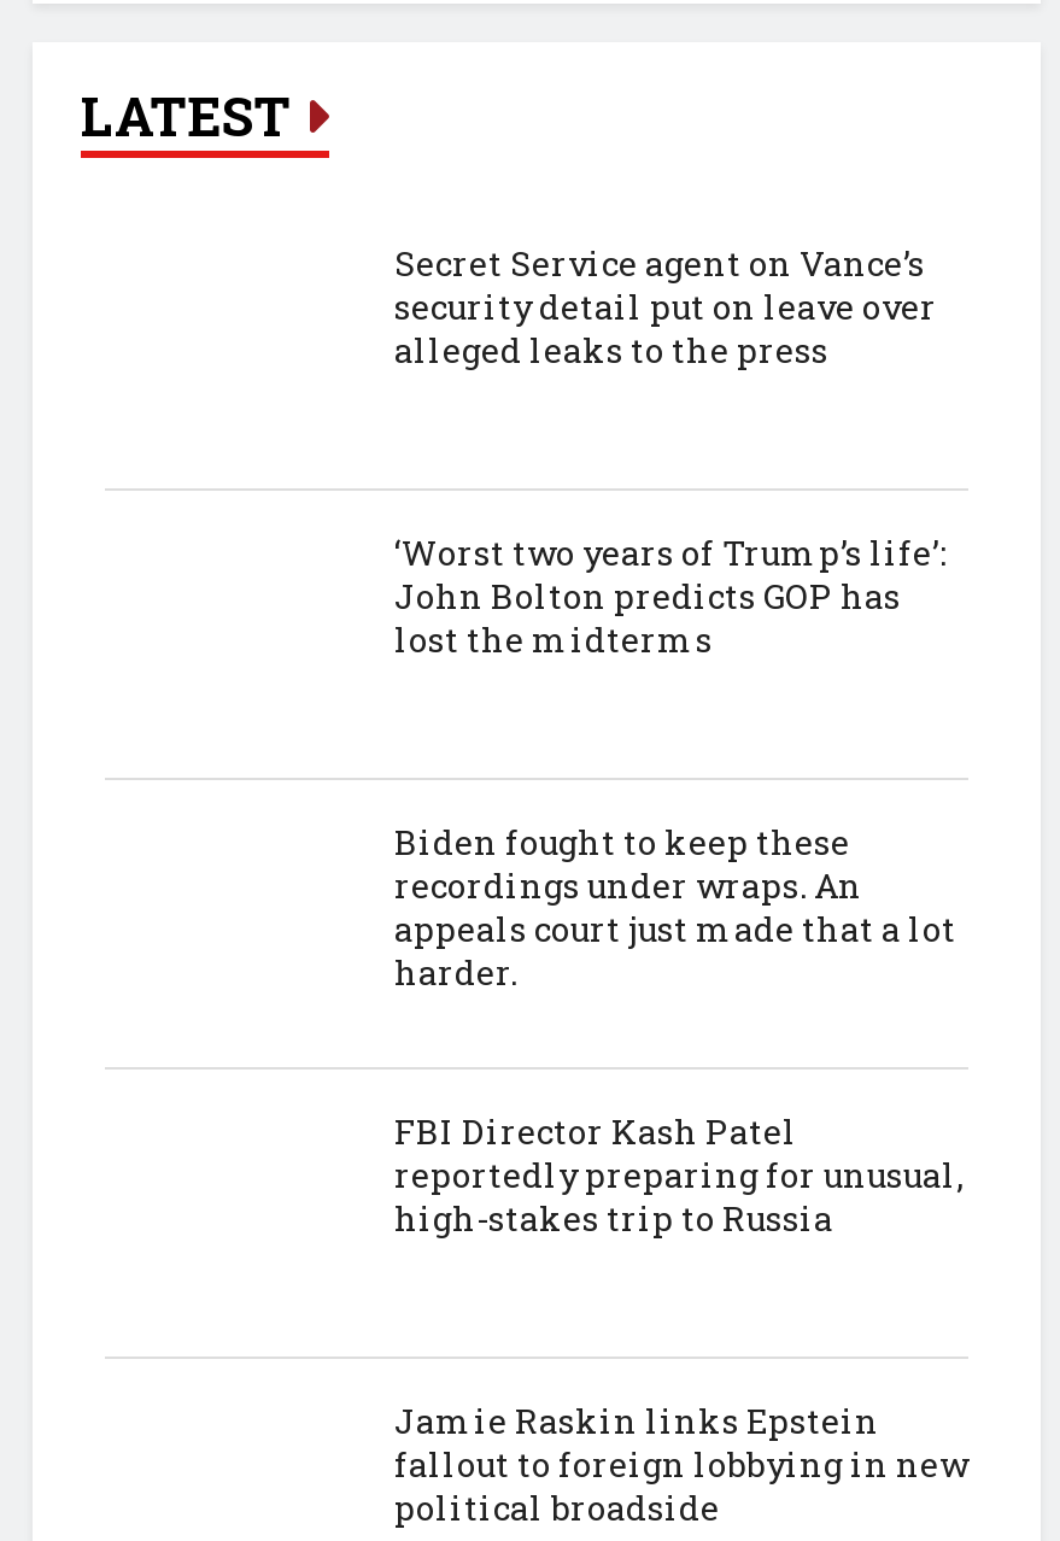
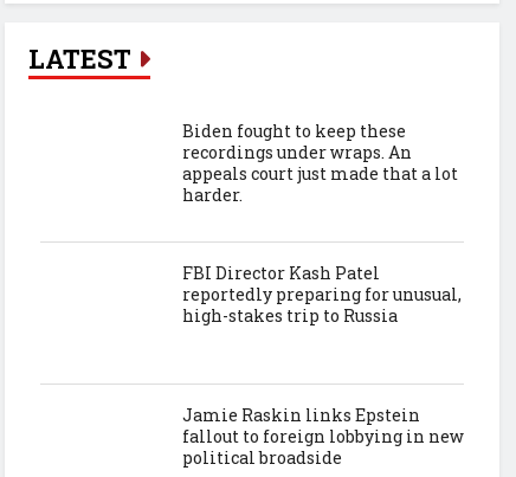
- Secret Service agent on Vance’s
- security detail put on leave over
- alleged leaks to the press

- ‘Worst two years of Trump’s life’:
- John Bolton predicts GOP has
- lost the midterms
